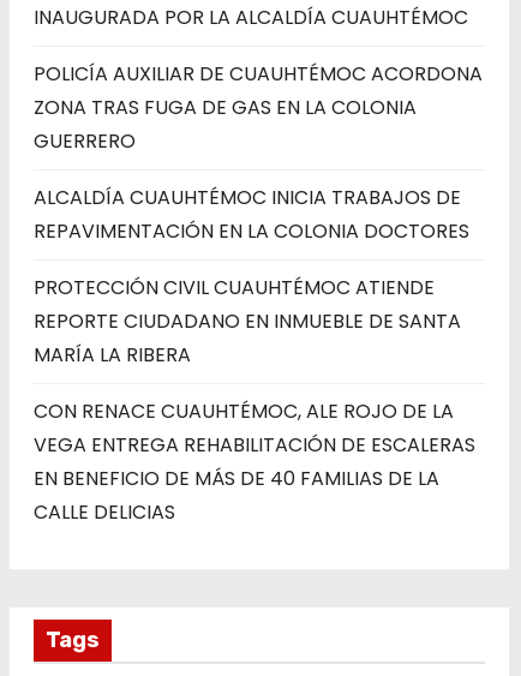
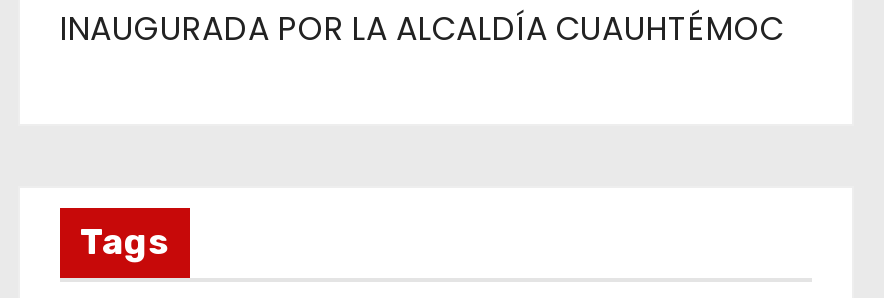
- POLICÍA AUXILIAR DE CUAUHTÉMOC ACORDONA
- ZONA TRAS FUGA DE GAS EN LA COLONIA
- GUERRERO
- ALCALDÍA CUAUHTÉMOC INICIA TRABAJOS DE
- REPAVIMENTACIÓN EN LA COLONIA DOCTORES
- PROTECCIÓN CIVIL CUAUHTÉMOC ATIENDE
- REPORTE CIUDADANO EN INMUEBLE DE SANTA
- MARÍA LA RIBERA
- CON RENACE CUAUHTÉMOC, ALE ROJO DE LA
- VEGA ENTREGA REHABILITACIÓN DE ESCALERAS
- EN BENEFICIO DE MÁS DE 40 FAMILIAS DE LA
- CALLE DELICIAS
